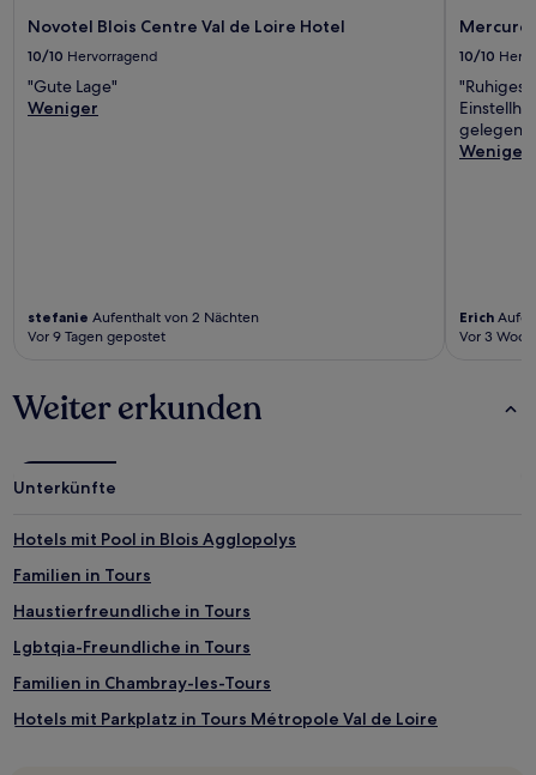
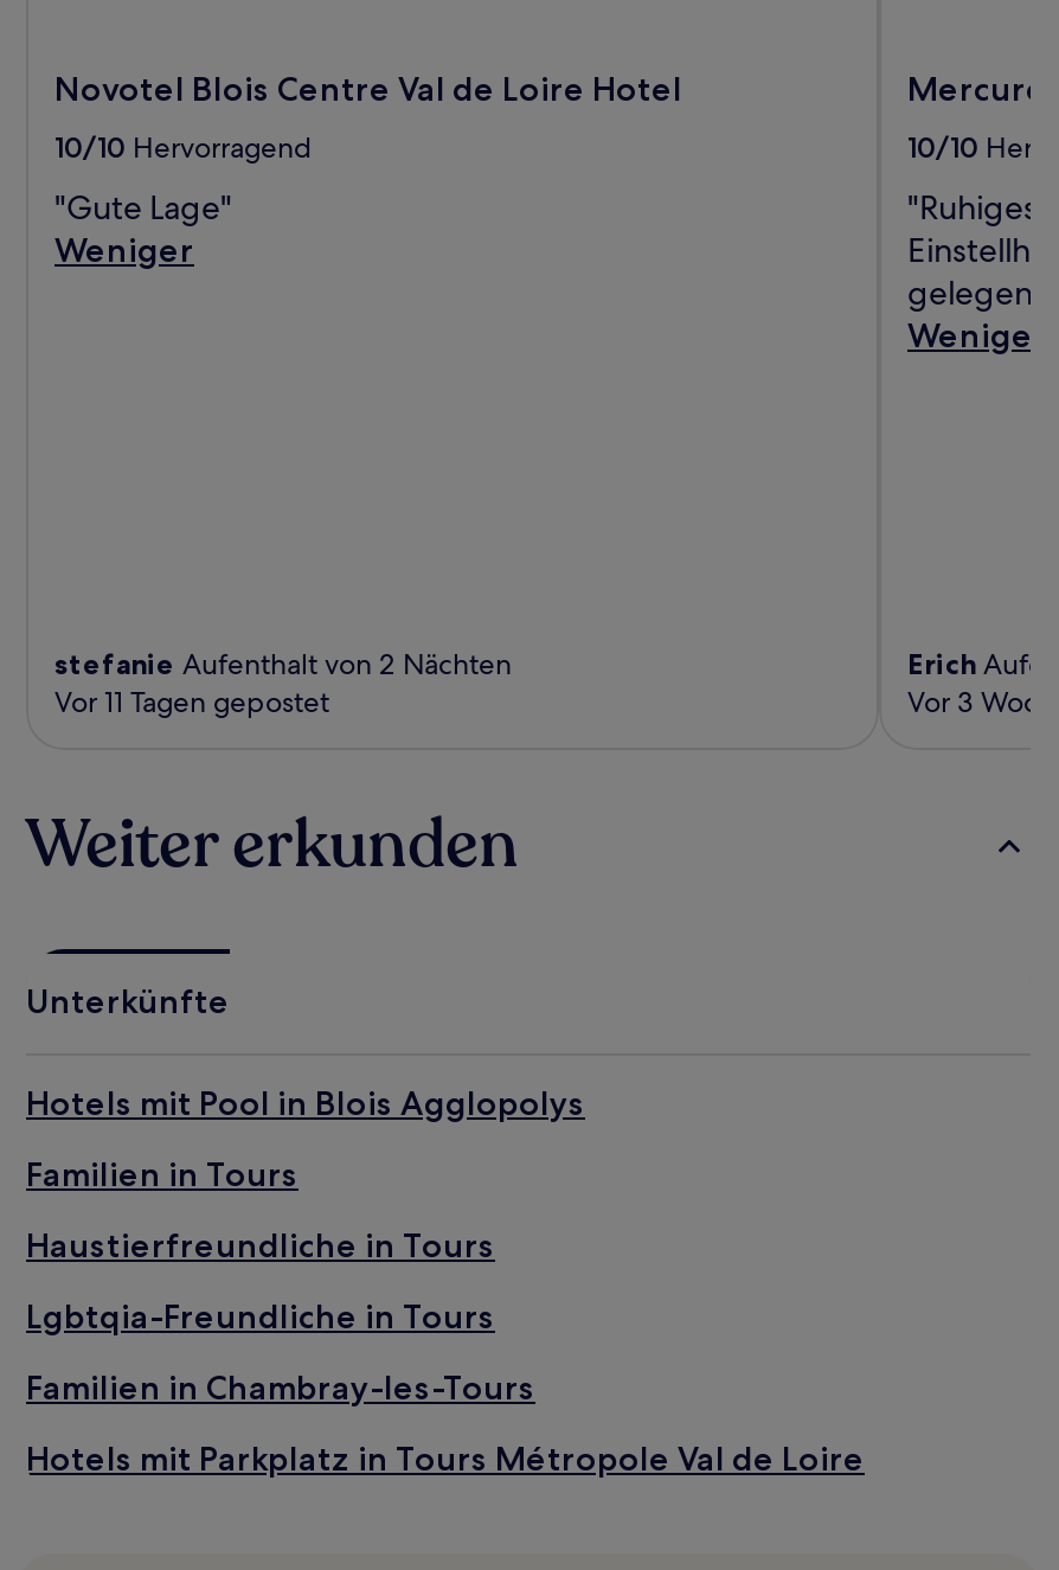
- Vor 9 Tagen gepostet
+ Vor 11 Tagen gepostet
